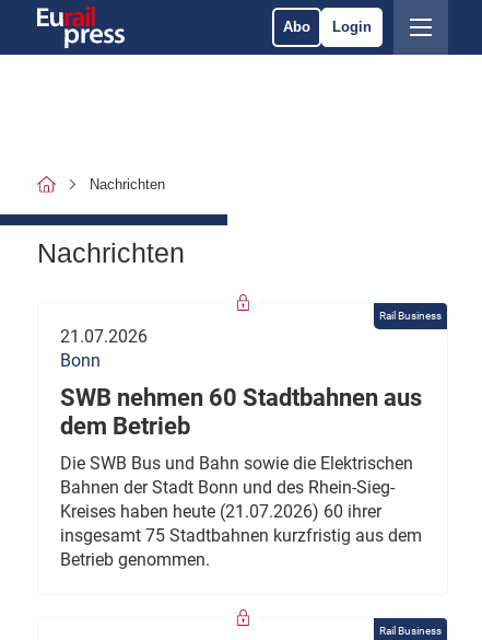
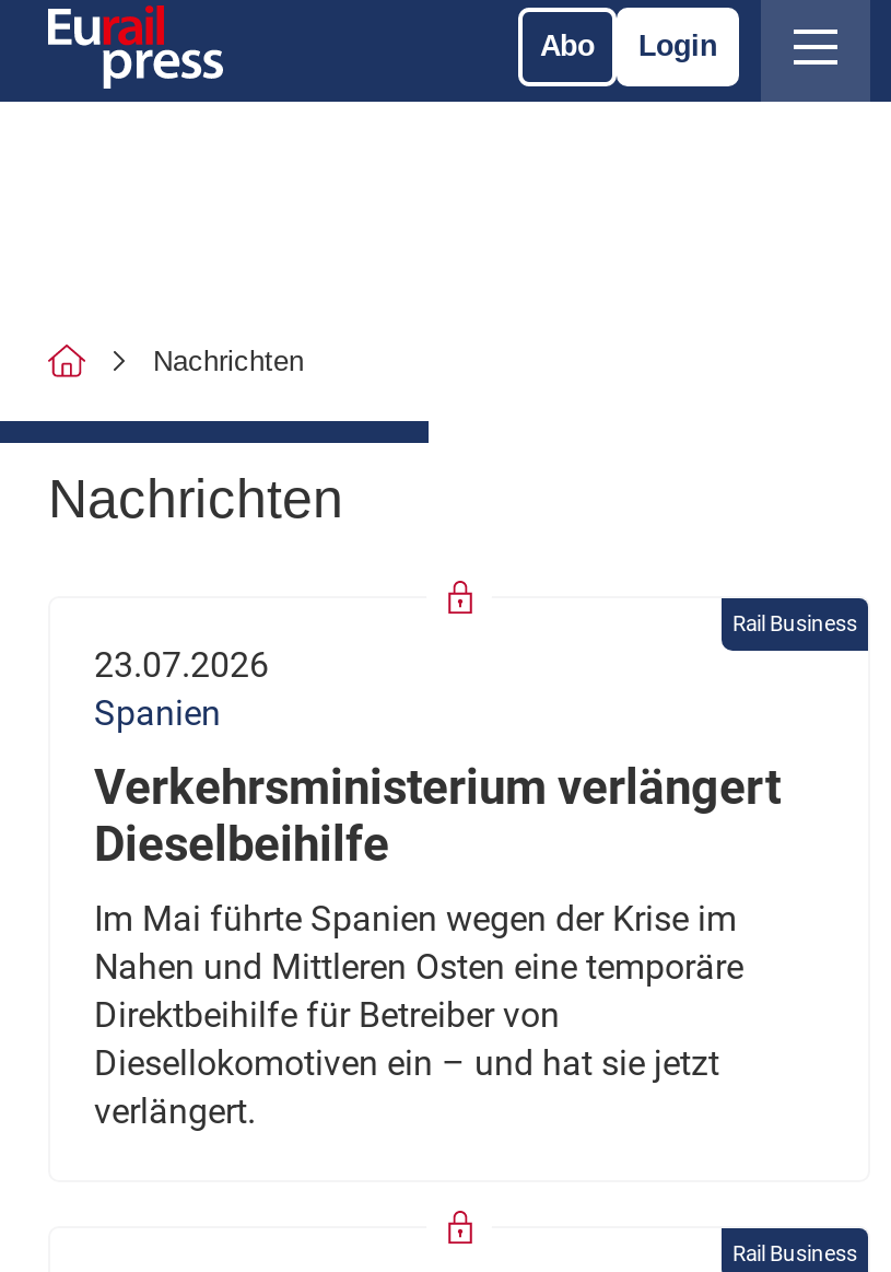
- 21.07.2026
- Bonn
+ 23.07.2026
+ Spanien

- SWB nehmen 60 Stadtbahnen aus
- dem Betrieb
+ Verkehrsministerium verlängert
+ Dieselbeihilfe

- Die SWB Bus und Bahn sowie die Elektrischen
- Bahnen der Stadt Bonn und des Rhein-Sieg-
- Kreises haben heute (21.07.2026) 60 ihrer
- insgesamt 75 Stadtbahnen kurzfristig aus dem
- Betrieb genommen.
+ Im Mai führte Spanien wegen der Krise im
+ Nahen und Mittleren Osten eine temporäre
+ Direktbeihilfe für Betreiber von
+ Diesellokomotiven ein – und hat sie jetzt
+ verlängert.
